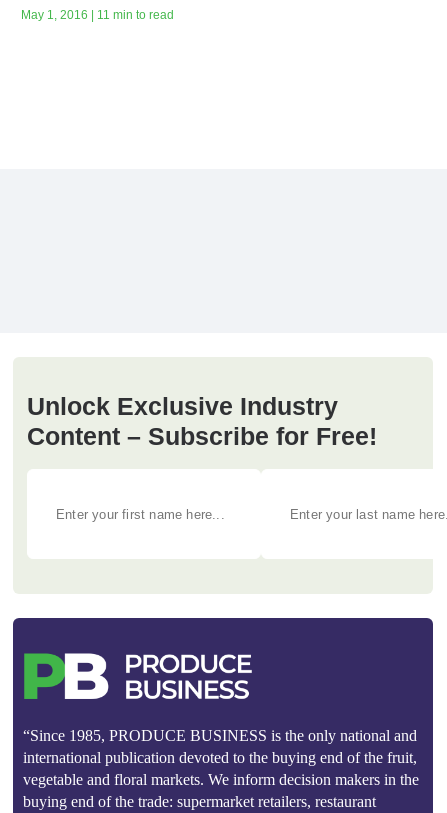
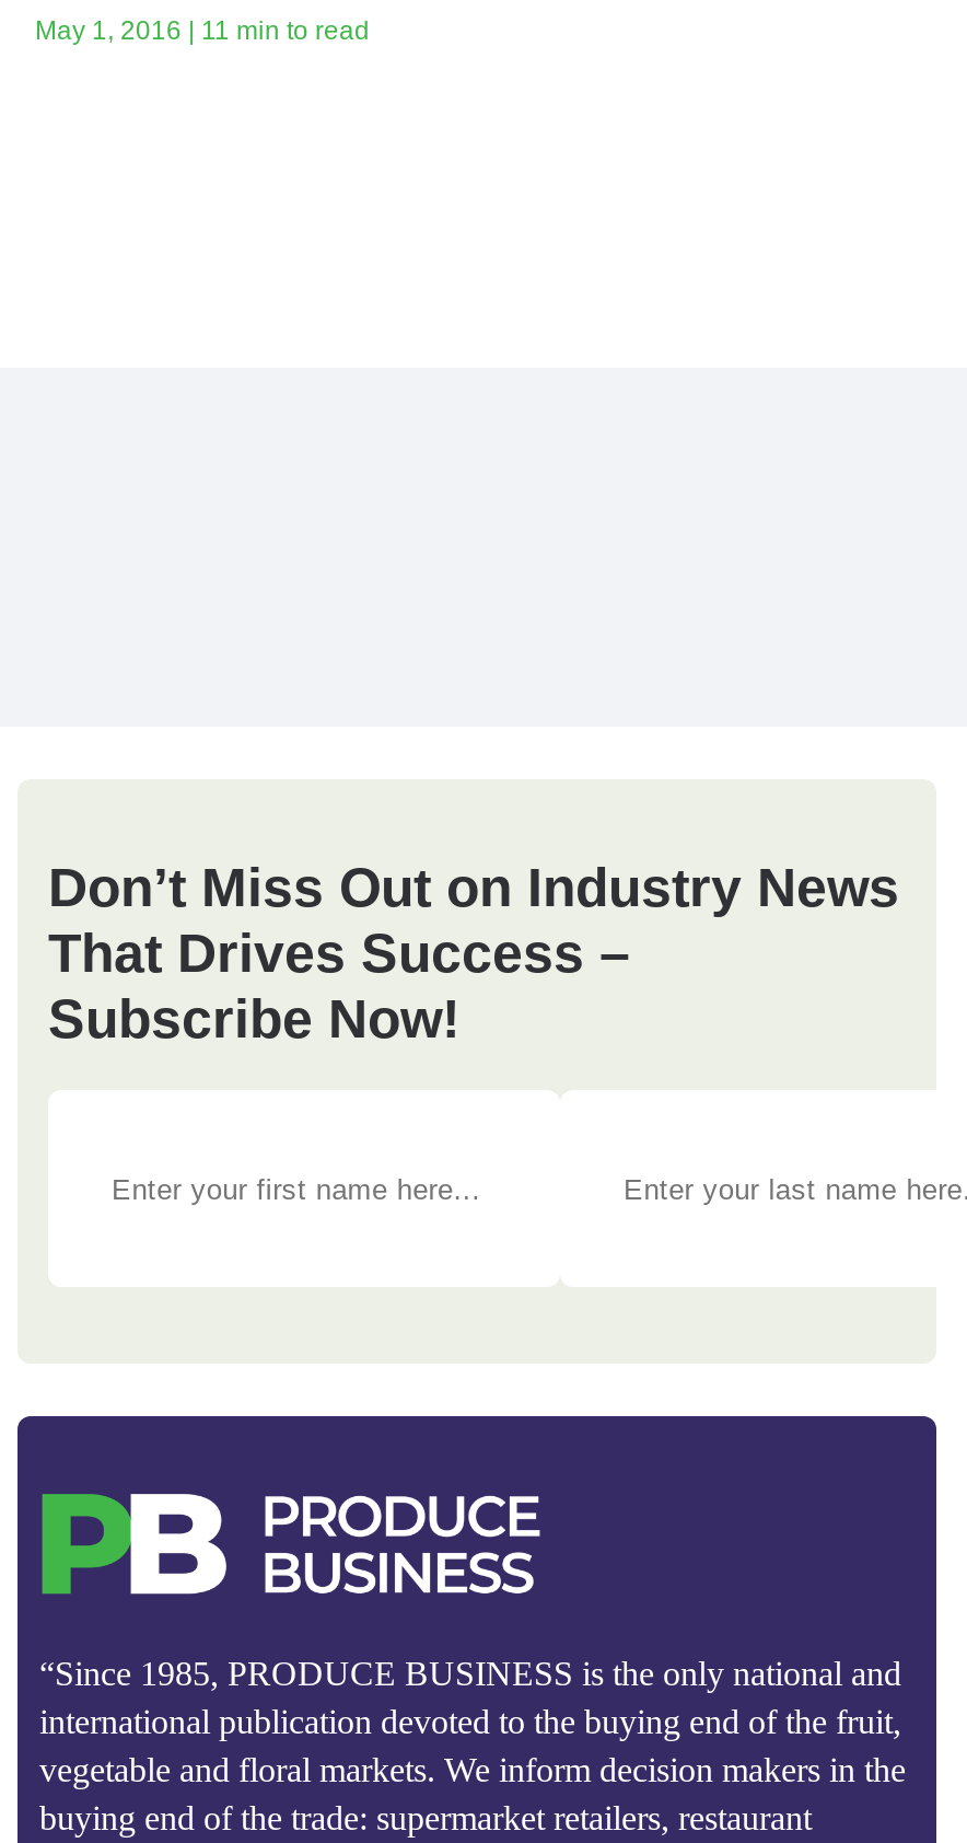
- Unlock Exclusive Industry
- Content – Subscribe for Free!
+ Don’t Miss Out on Industry News
+ That Drives Success –
+ Subscribe Now!
